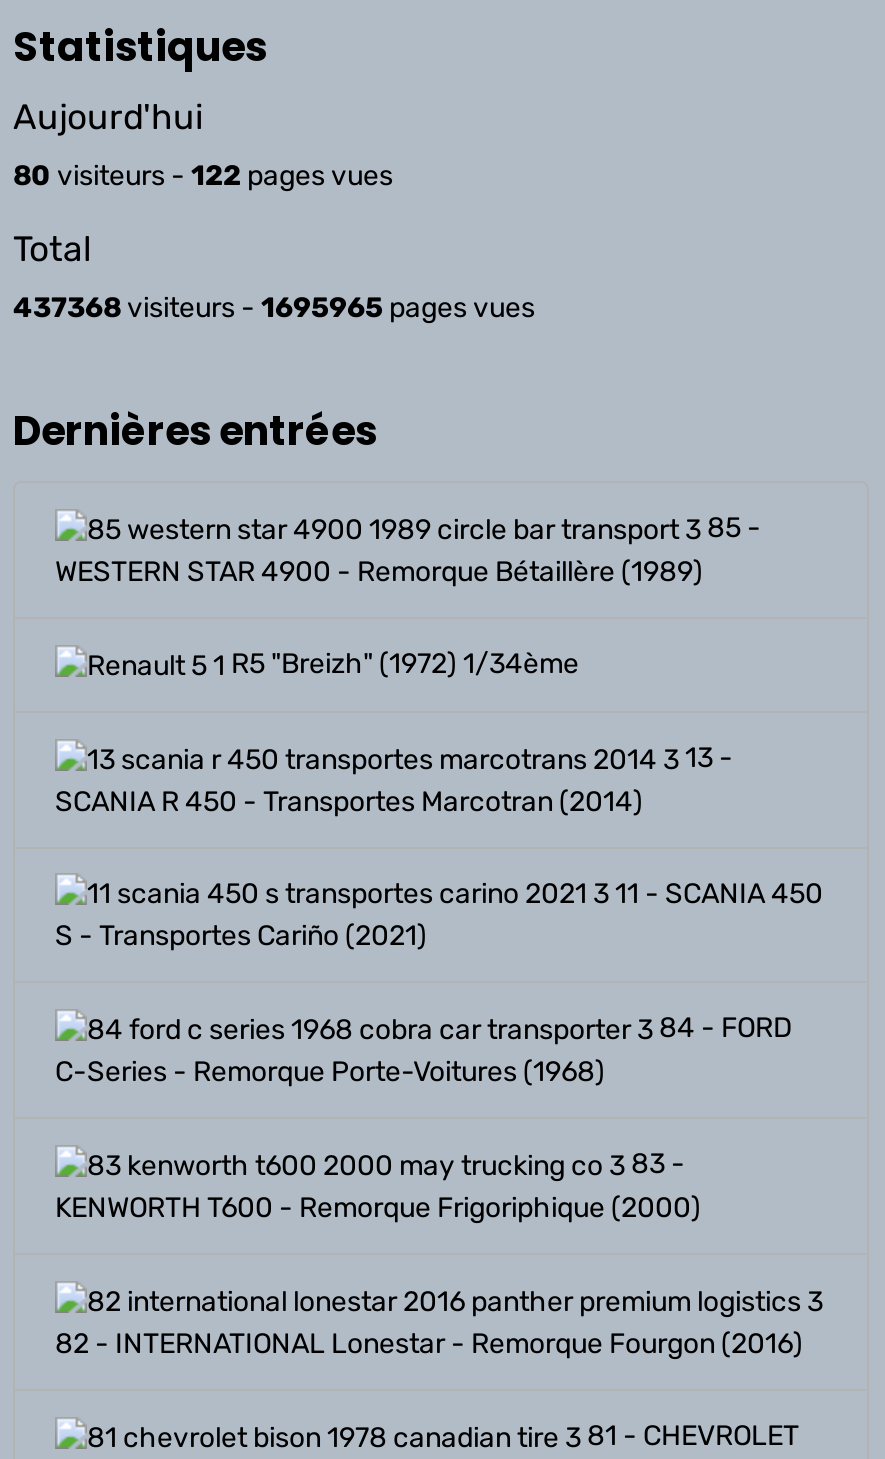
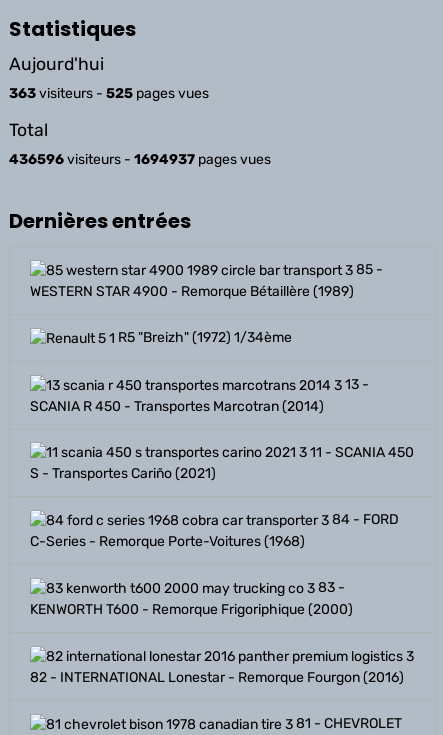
- 80 visiteurs - 122 pages vues
+ 363 visiteurs - 525 pages vues

- 437368 visiteurs - 1695965 pages vues
+ 436596 visiteurs - 1694937 pages vues
